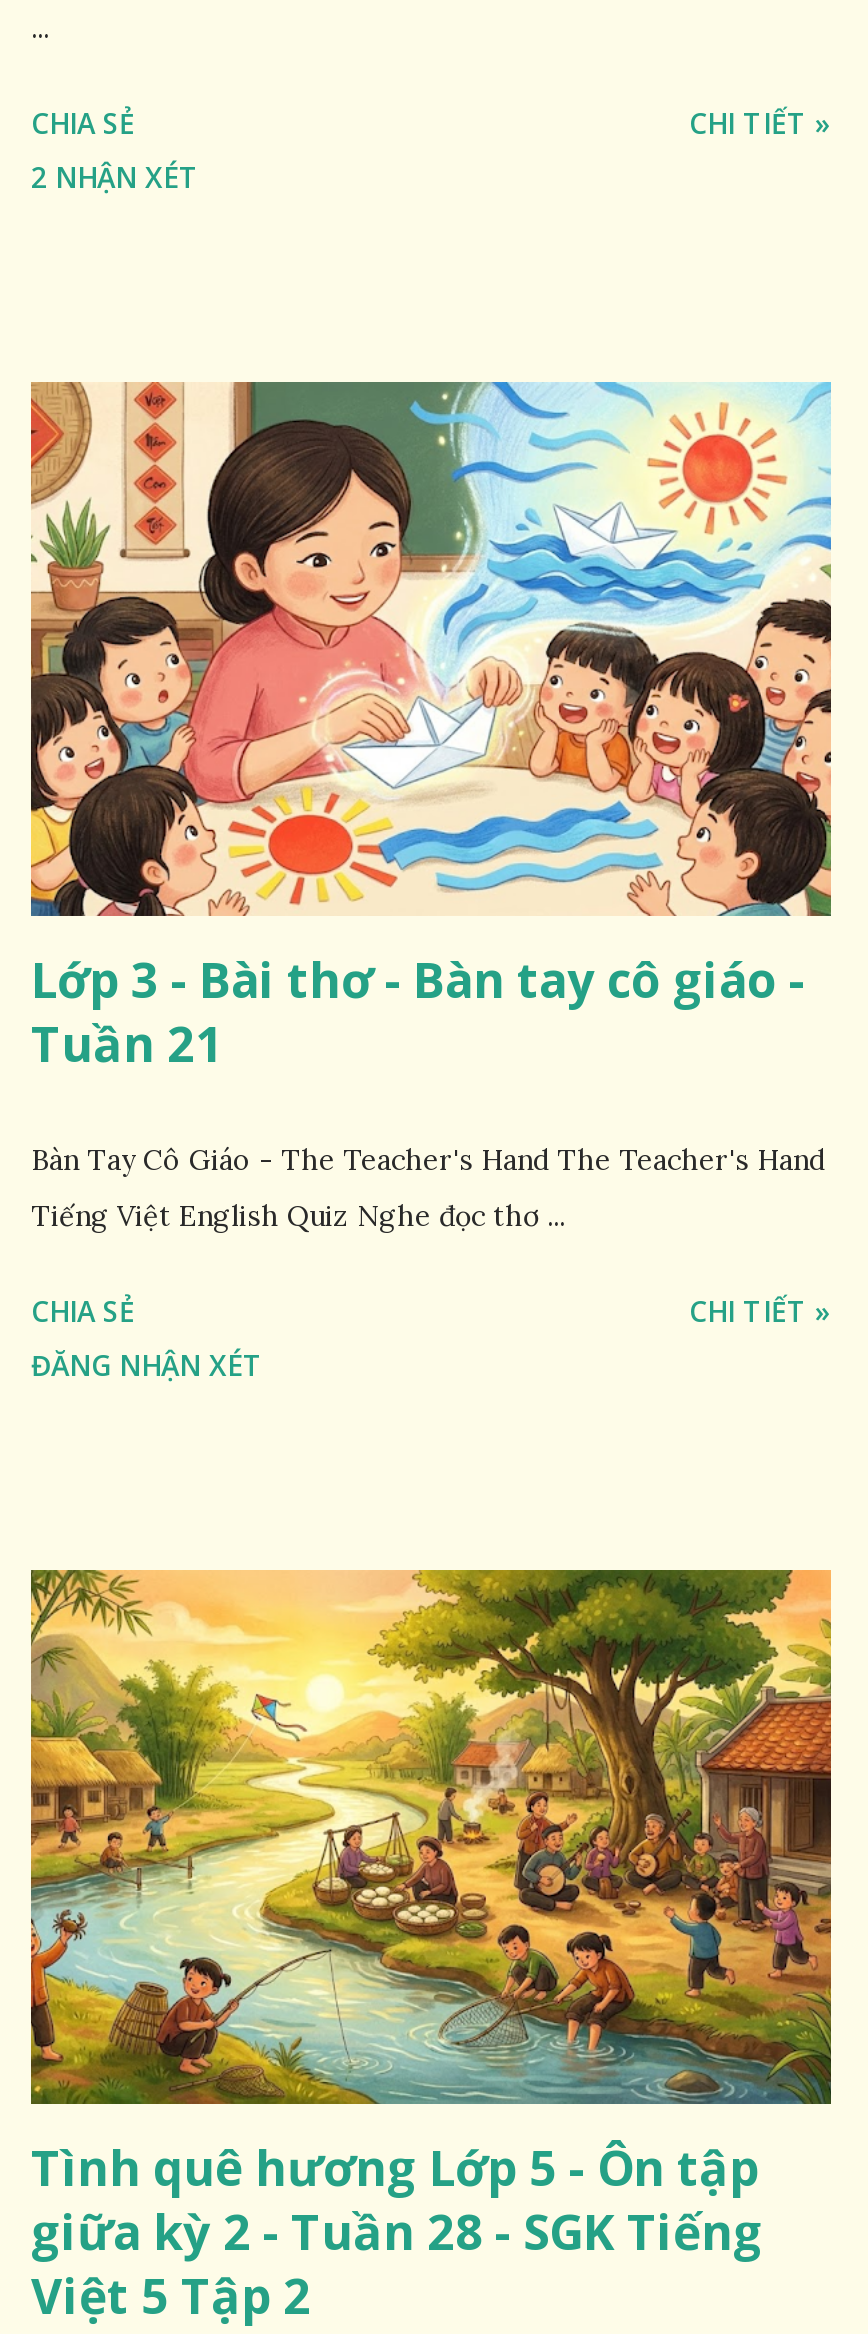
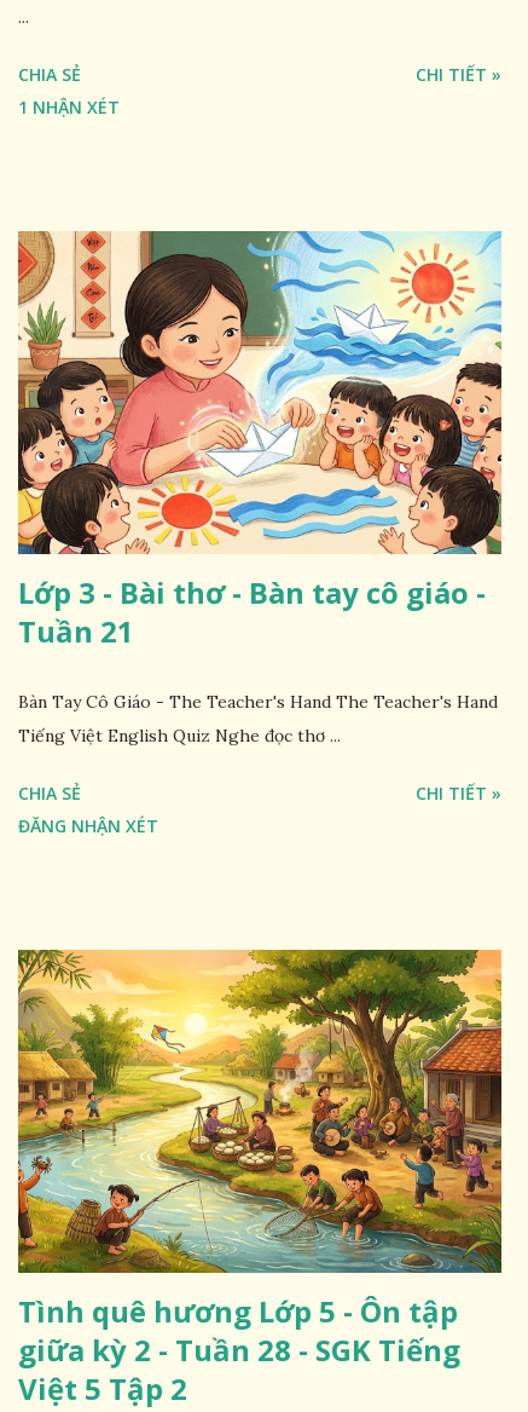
- 2 NHẬN XÉT
+ 1 NHẬN XÉT
